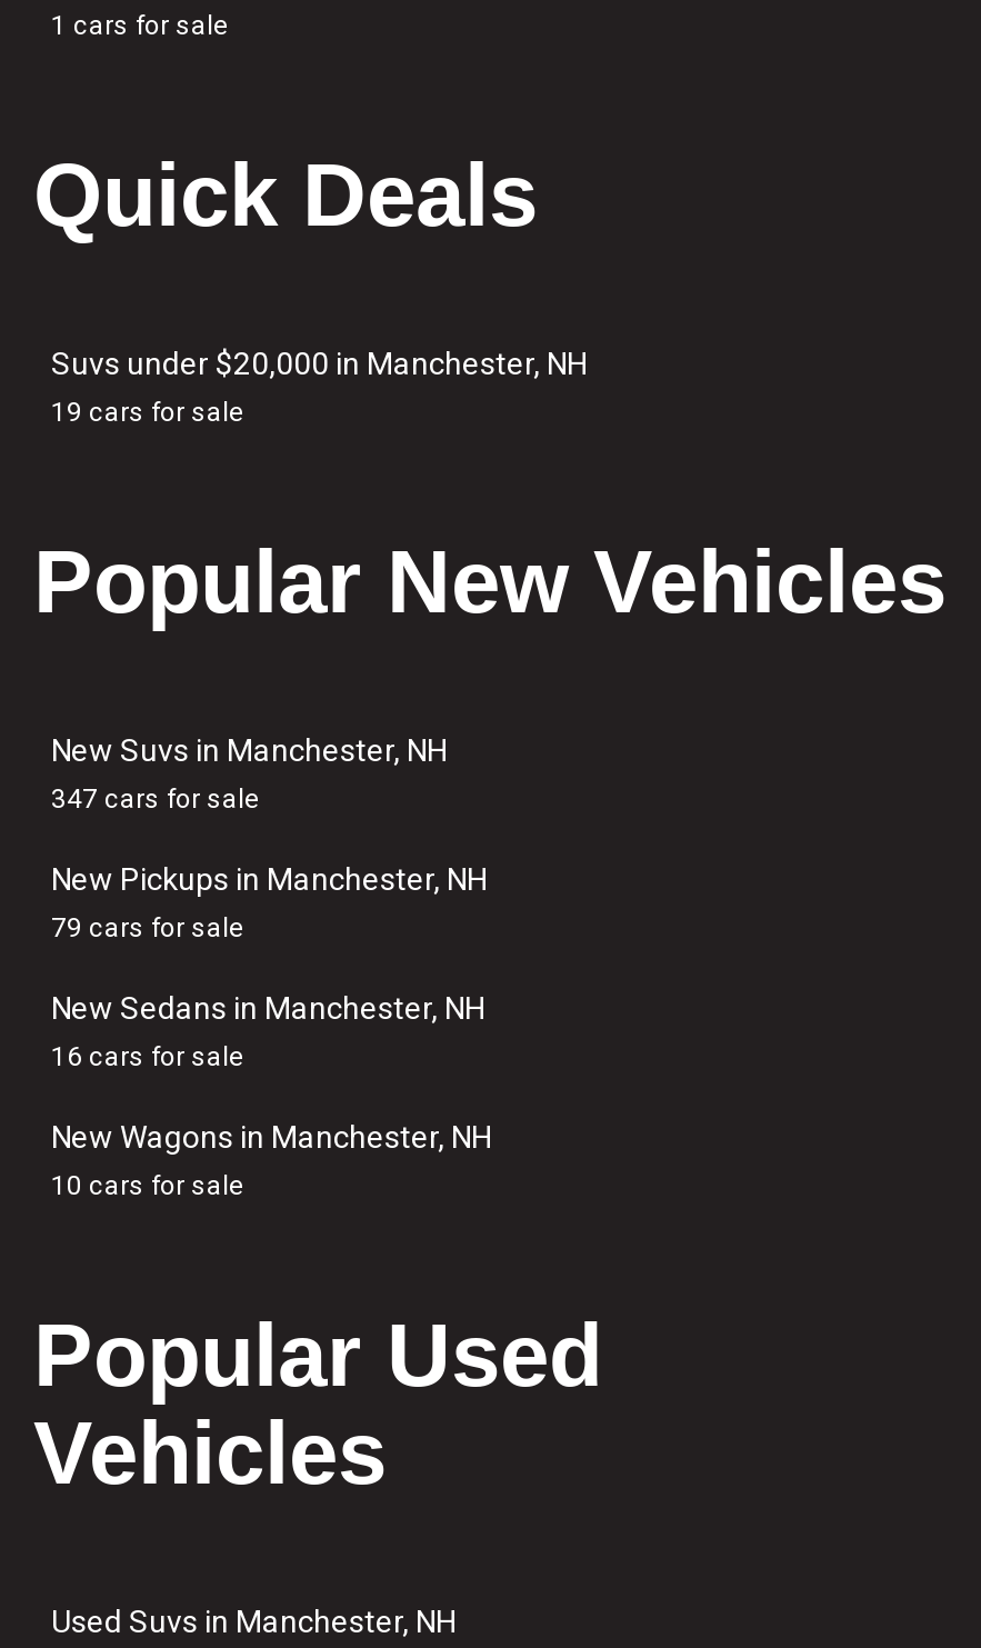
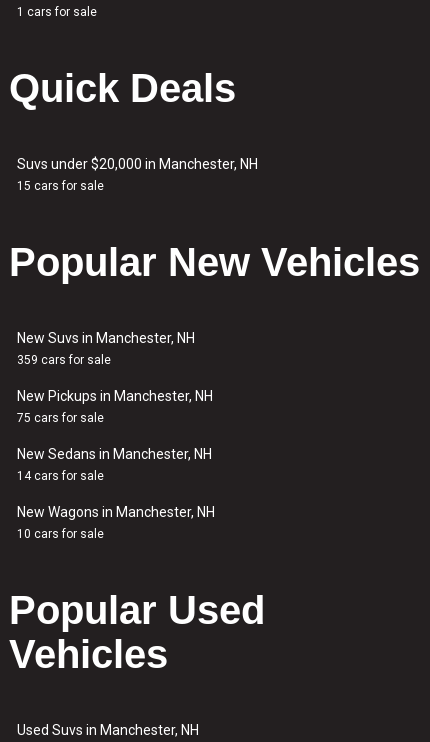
- 19 cars for sale
+ 15 cars for sale

- 347 cars for sale
+ 359 cars for sale

- 79 cars for sale
+ 75 cars for sale

- 16 cars for sale
+ 14 cars for sale
